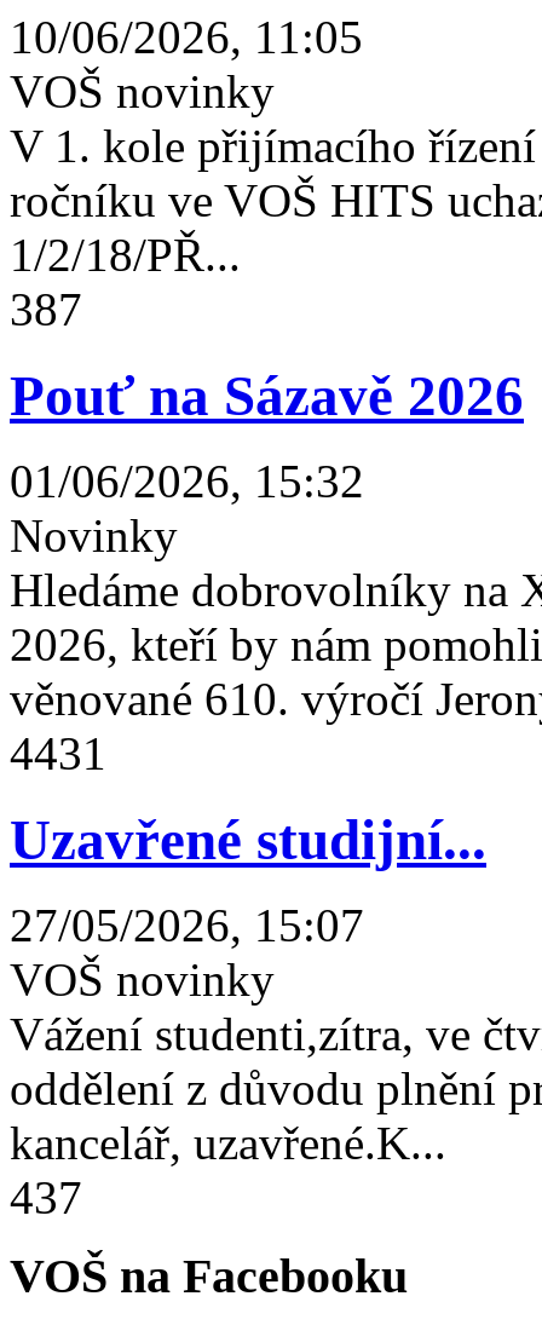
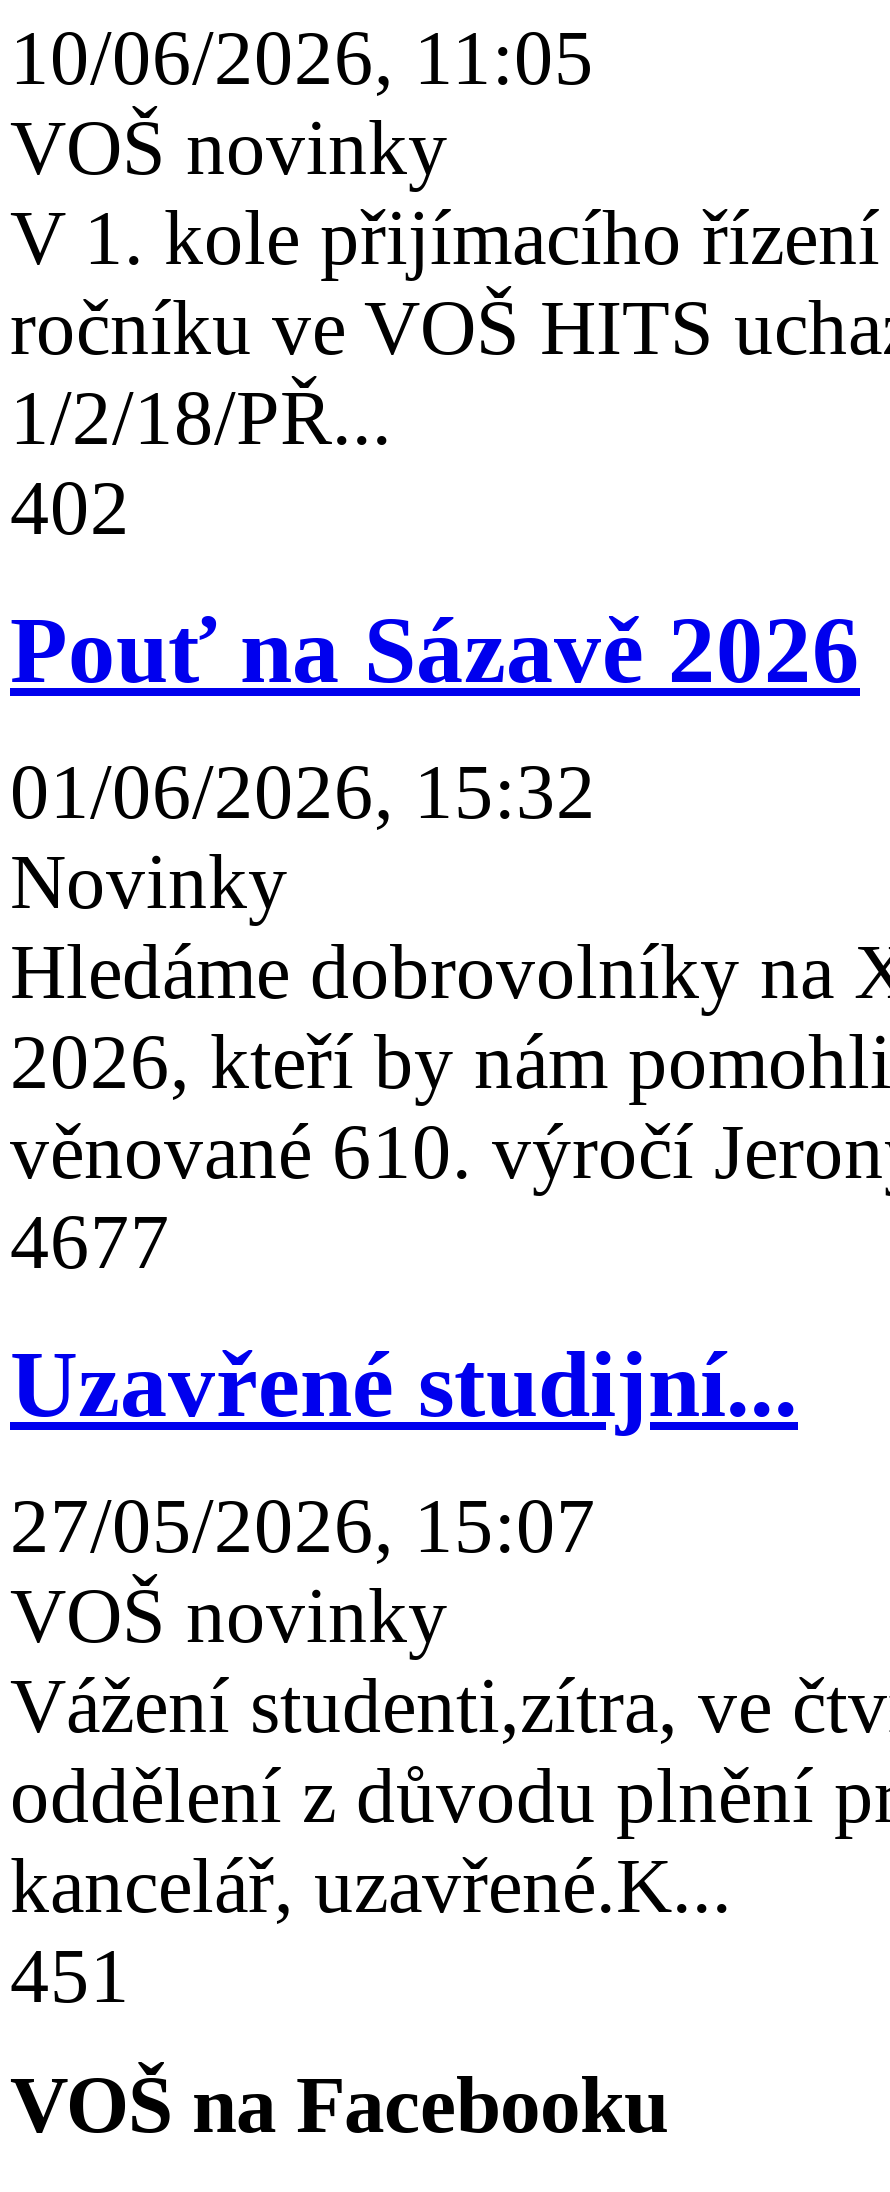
- 387
+ 402

- 4431
+ 4677

- 437
+ 451
